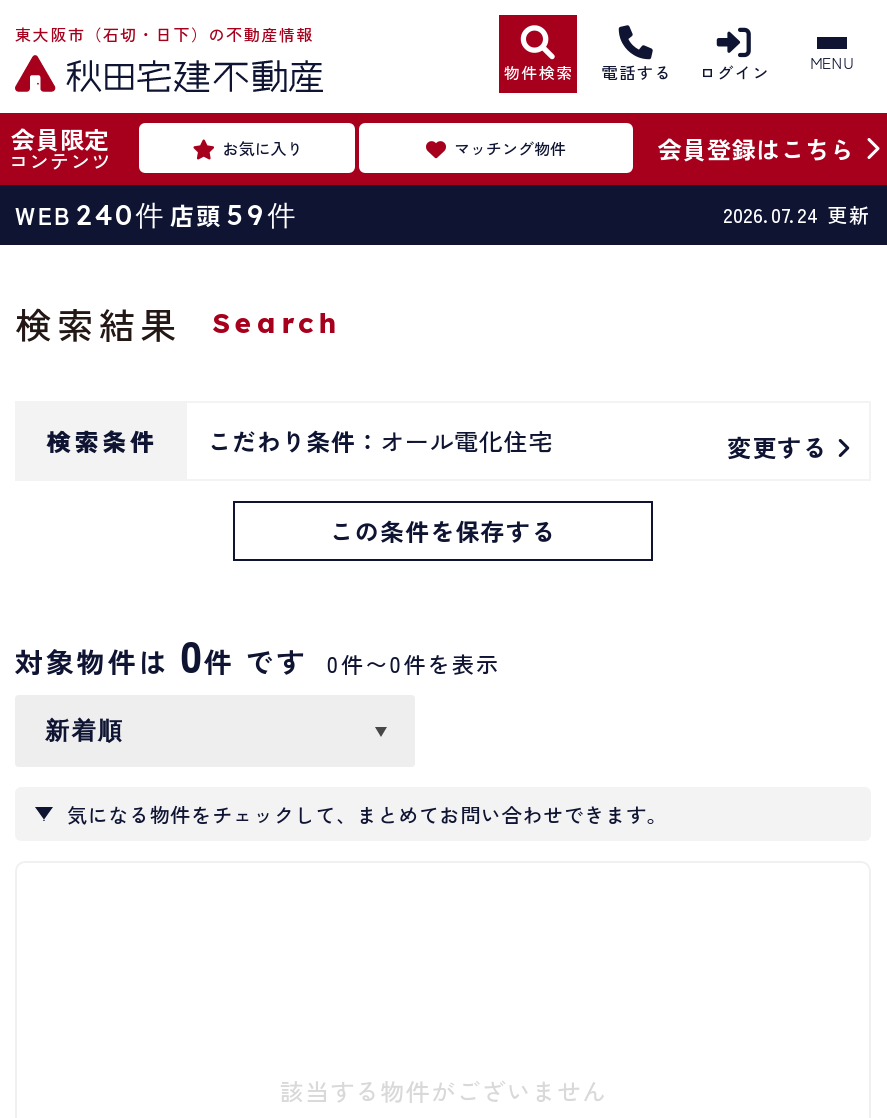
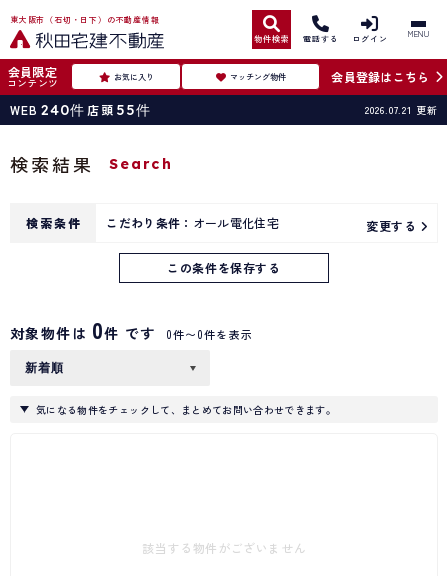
- WEB 240件 店頭 59件
+ WEB 240件 店頭 55件

- 2026.07.24更新
+ 2026.07.21更新
